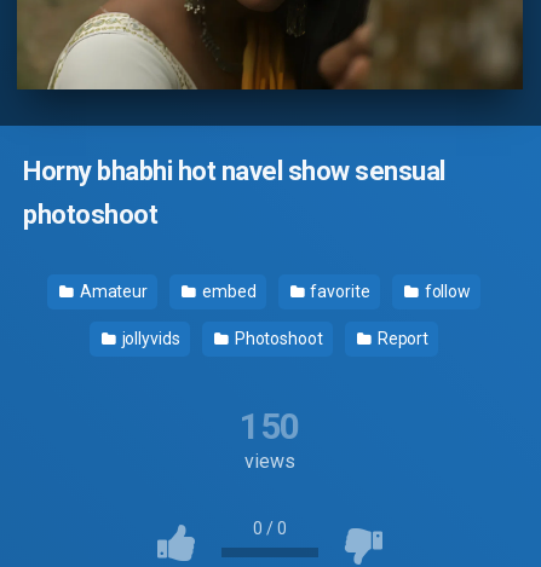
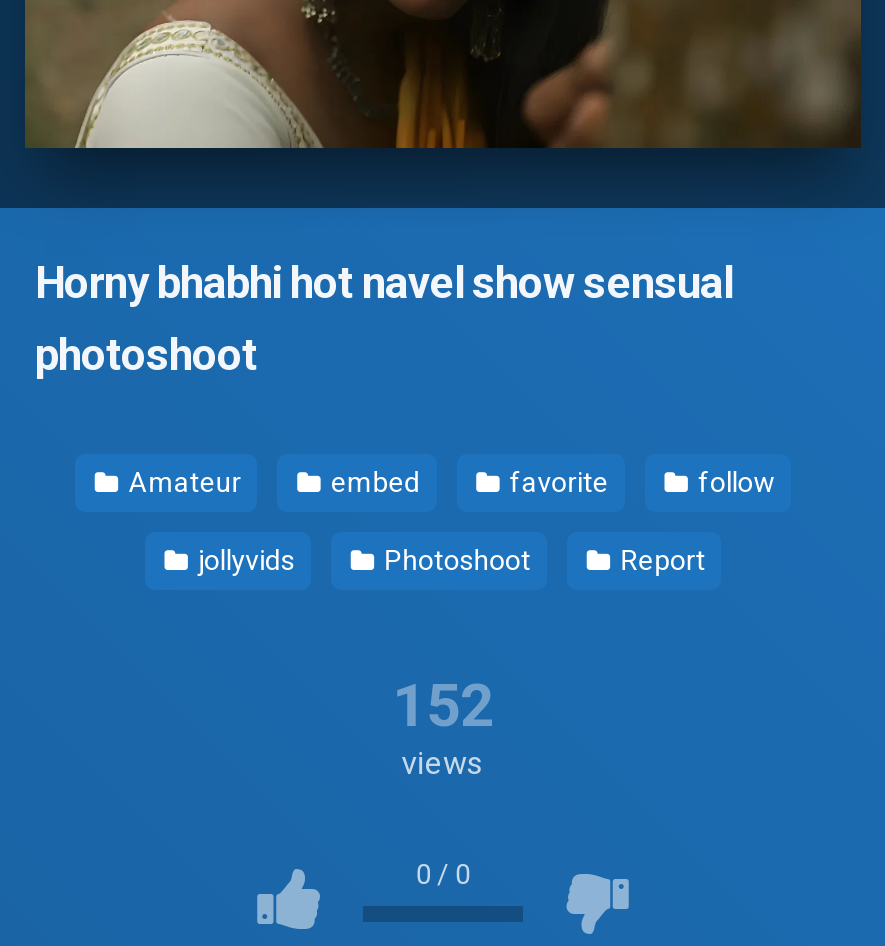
- 150
+ 152
